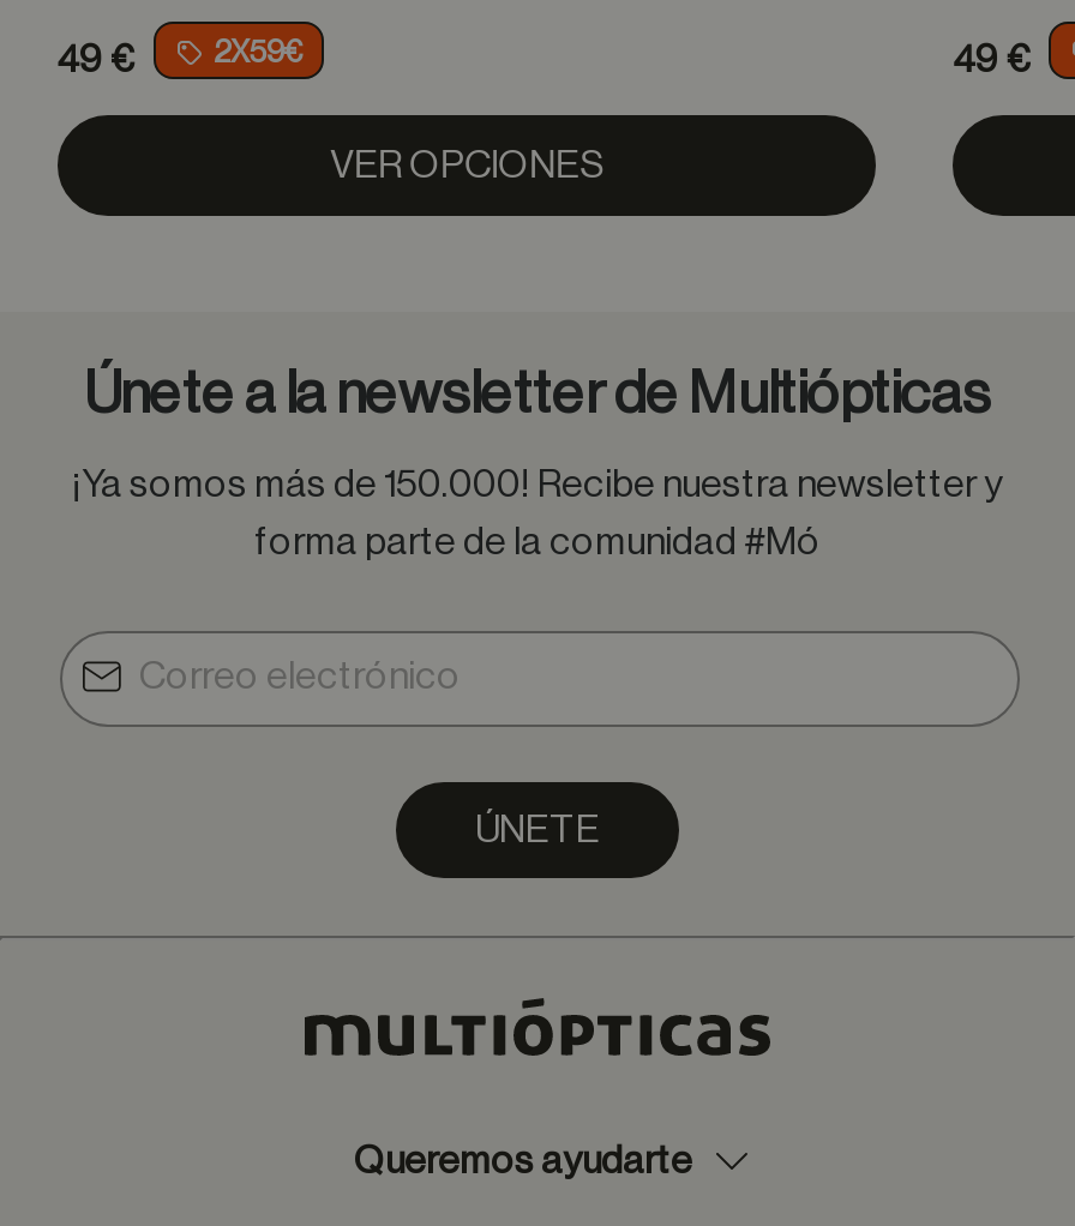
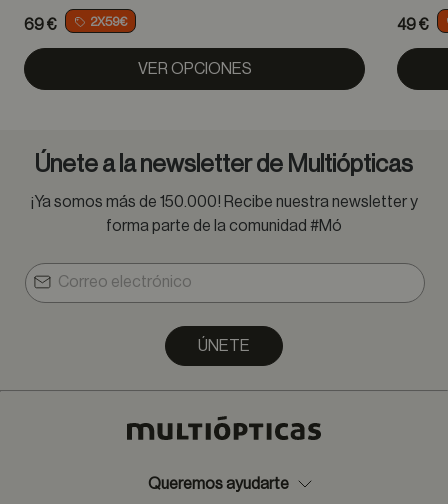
- 49 €
+ 69 €
